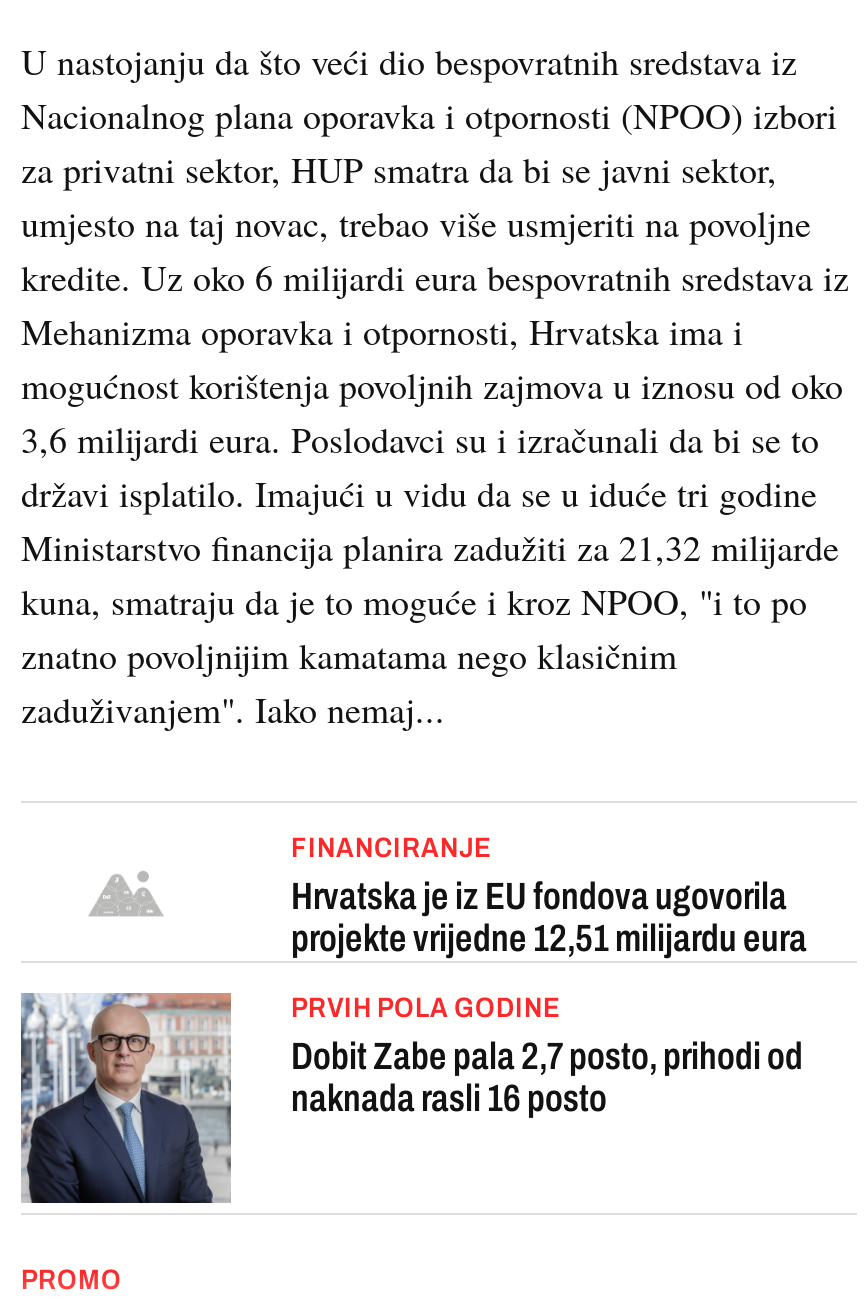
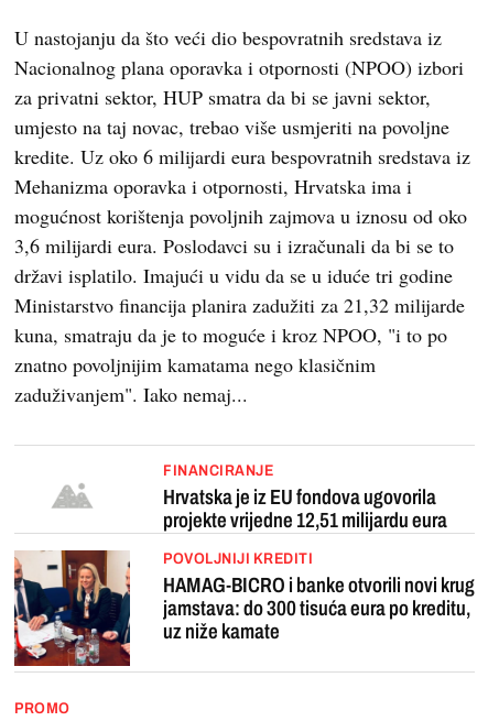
- [image]
- PRVIH POLA GODINE
- Dobit Zabe pala 2,7 posto, prihodi od
- naknada rasli 16 posto
+ [image]
+ POVOLJNIJI KREDITI
+ HAMAG-BICRO i banke otvorili novi krug
+ jamstava: do 300 tisuća eura po kreditu,
+ uz niže kamate
